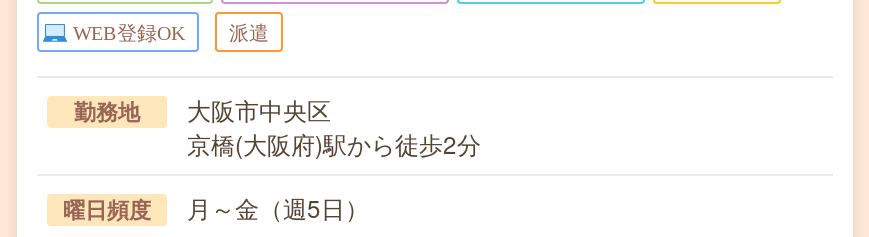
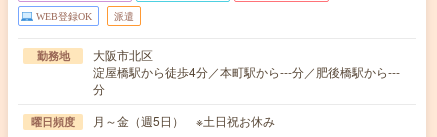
- 大阪市中央区
- 京橋(大阪府)駅から徒歩2分
+ 大阪市北区
+ 淀屋橋駅から徒歩4分／本町駅から---分／肥後橋駅から---
+ 分

- 月～金（週5日）
+ 月～金（週5日） ※土日祝お休み
